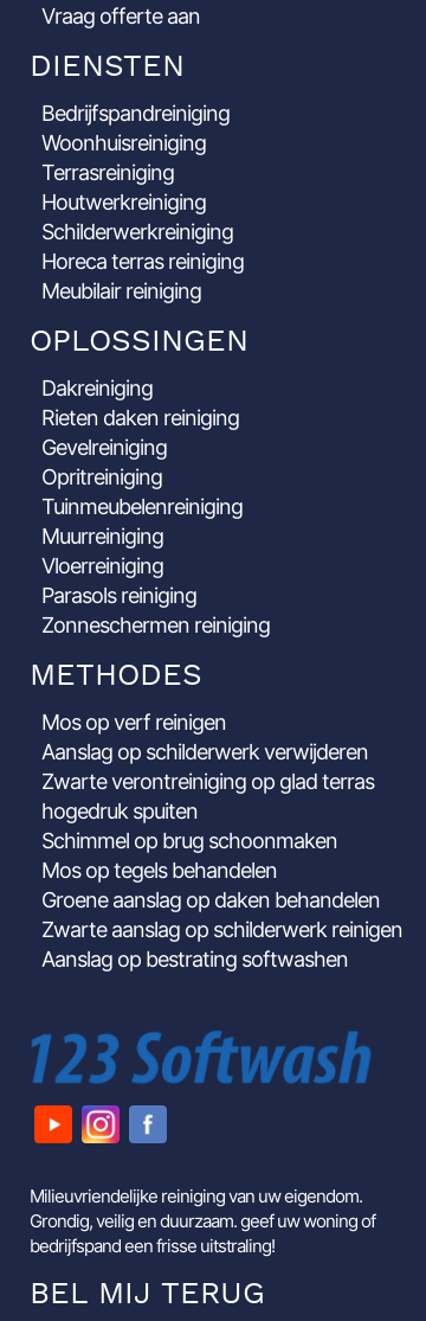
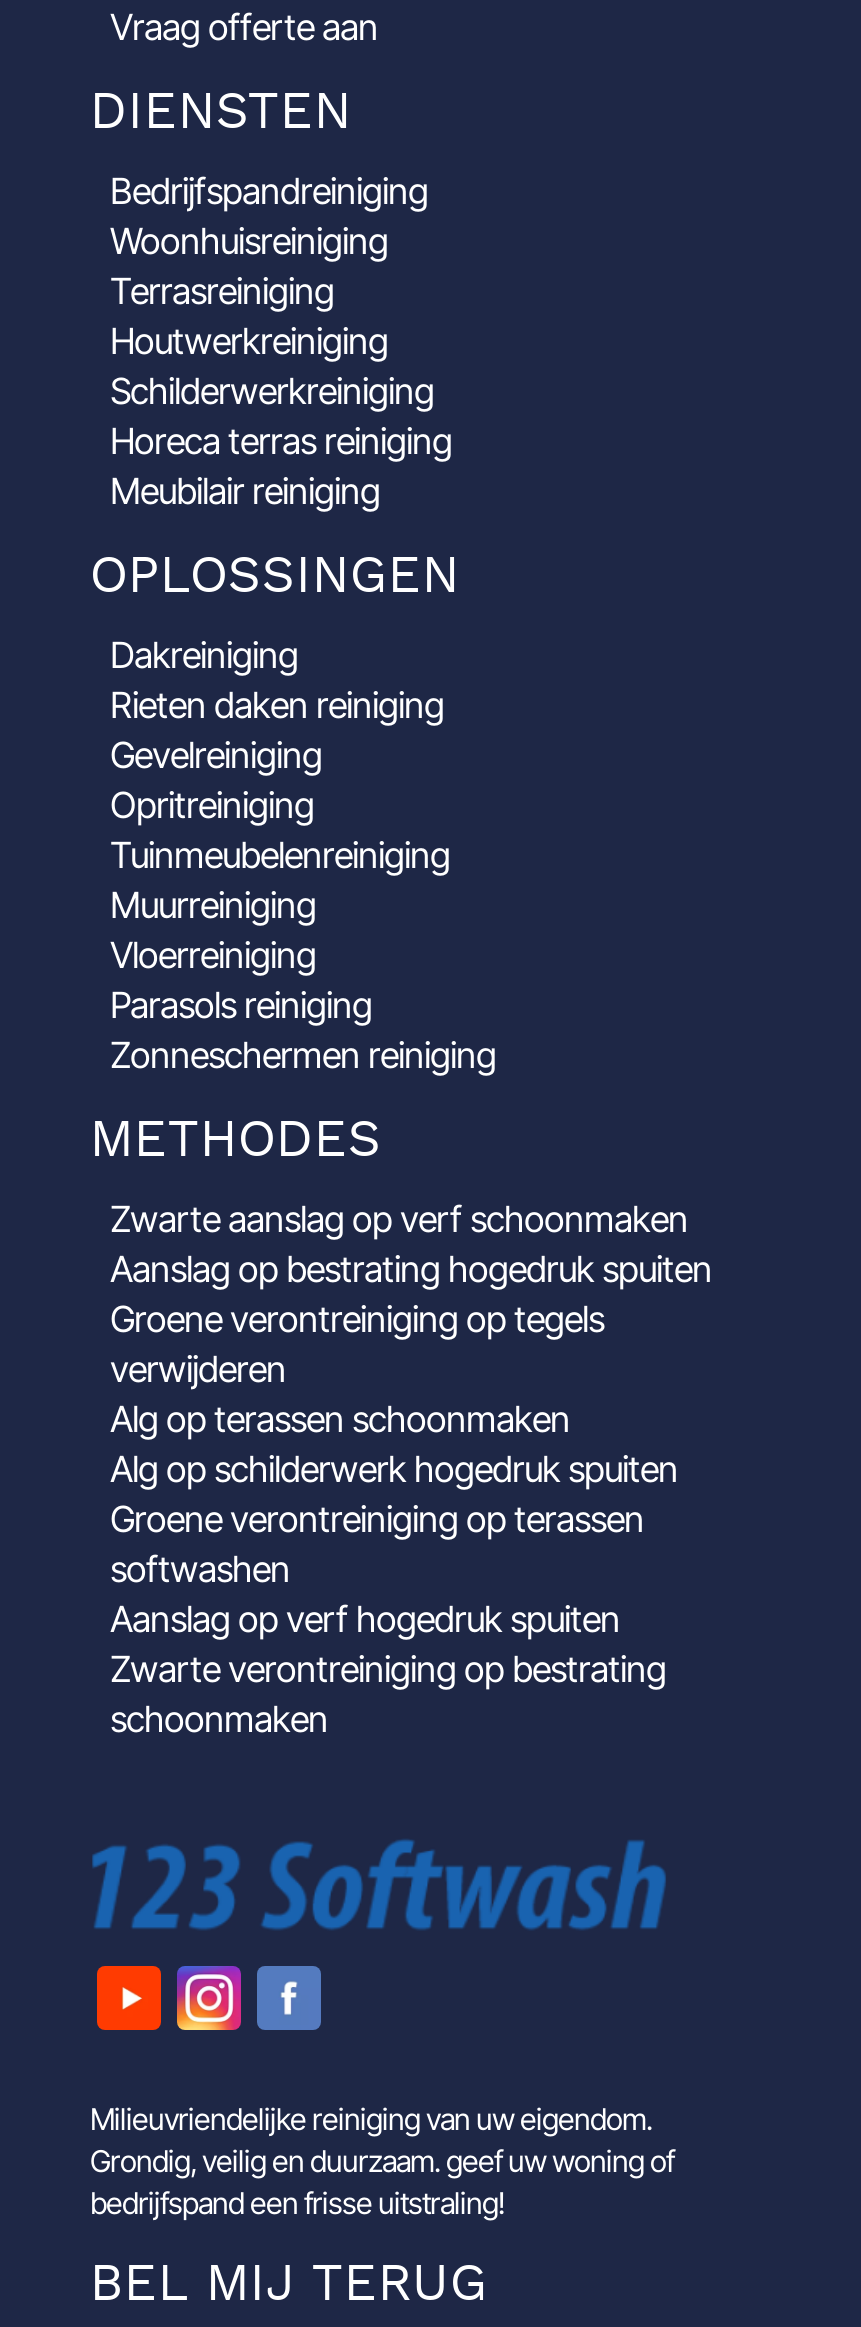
- Mos op verf reinigen
- Aanslag op schilderwerk verwijderen
- Zwarte verontreiniging op glad terras
- hogedruk spuiten
- Schimmel op brug schoonmaken
- Mos op tegels behandelen
- Groene aanslag op daken behandelen
- Zwarte aanslag op schilderwerk reinigen
- Aanslag op bestrating softwashen
+ Zwarte aanslag op verf schoonmaken
+ Aanslag op bestrating hogedruk spuiten
+ Groene verontreiniging op tegels
+ verwijderen
+ Alg op terassen schoonmaken
+ Alg op schilderwerk hogedruk spuiten
+ Groene verontreiniging op terassen
+ softwashen
+ Aanslag op verf hogedruk spuiten
+ Zwarte verontreiniging op bestrating
+ schoonmaken
